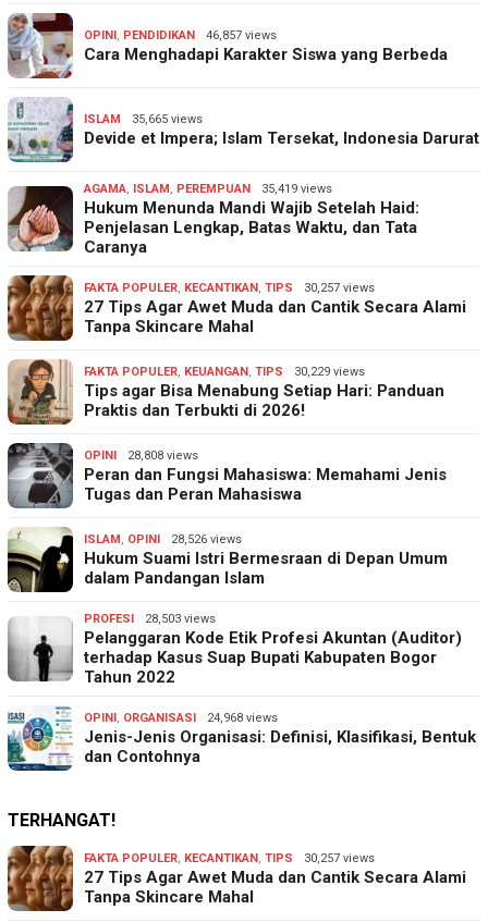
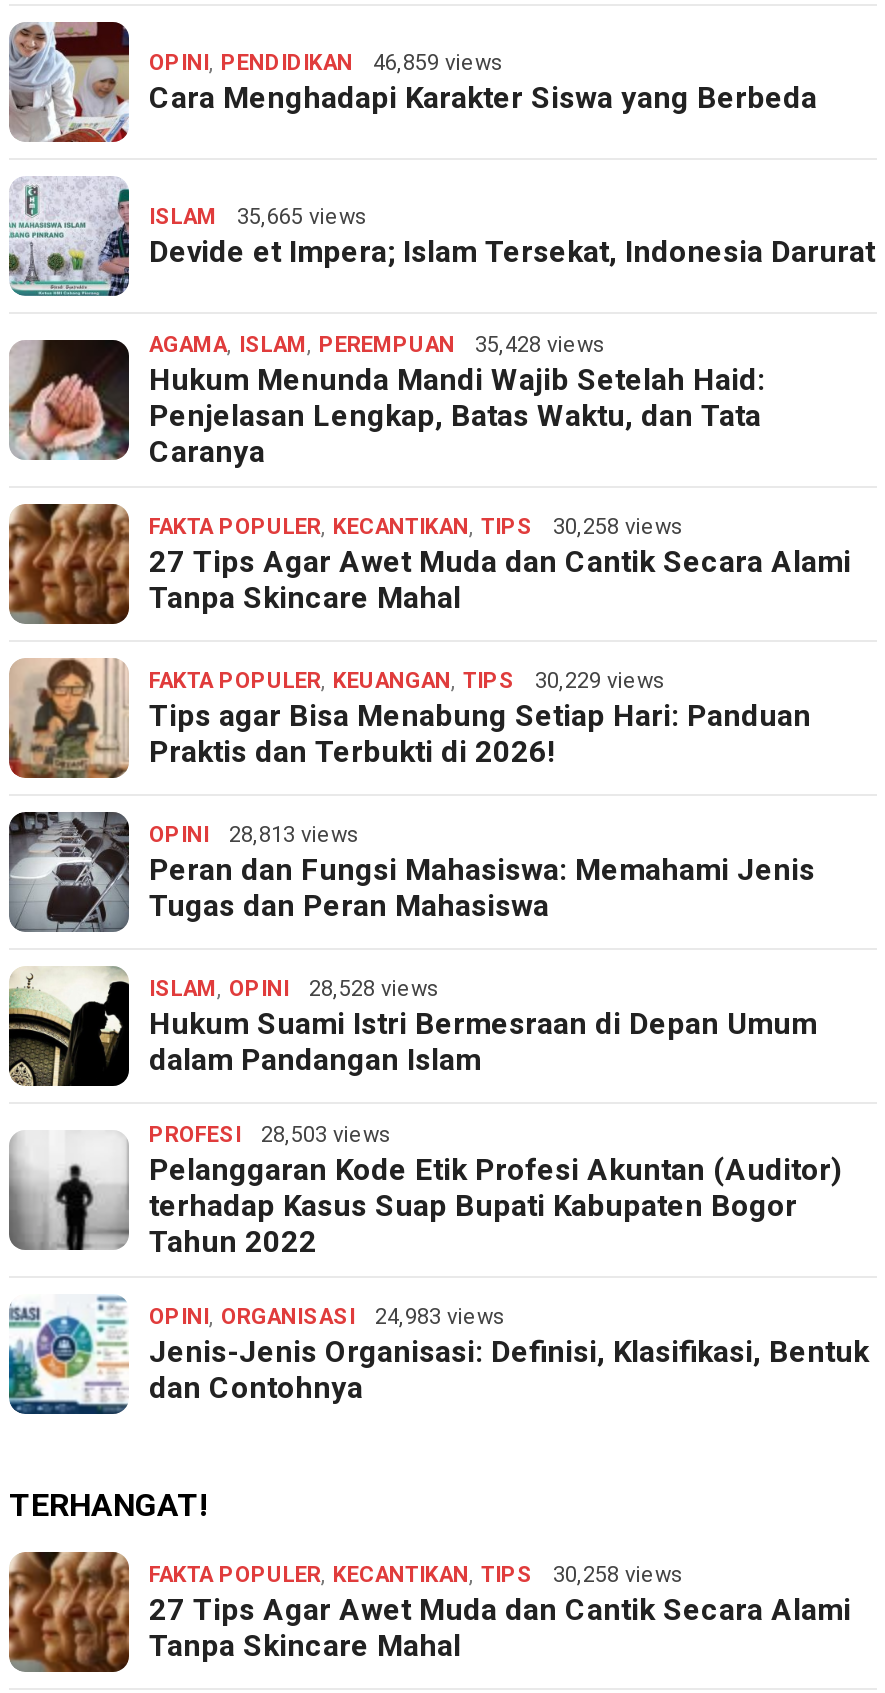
- OPINI, PENDIDIKAN 46,857 views
+ OPINI, PENDIDIKAN 46,859 views

- AGAMA, ISLAM, PEREMPUAN 35,419 views
+ AGAMA, ISLAM, PEREMPUAN 35,428 views

- FAKTA POPULER, KECANTIKAN, TIPS 30,257 views
+ FAKTA POPULER, KECANTIKAN, TIPS 30,258 views

- OPINI 28,808 views
+ OPINI 28,813 views

- ISLAM, OPINI 28,526 views
+ ISLAM, OPINI 28,528 views

- OPINI, ORGANISASI 24,968 views
+ OPINI, ORGANISASI 24,983 views

- FAKTA POPULER, KECANTIKAN, TIPS 30,257 views
+ FAKTA POPULER, KECANTIKAN, TIPS 30,258 views
